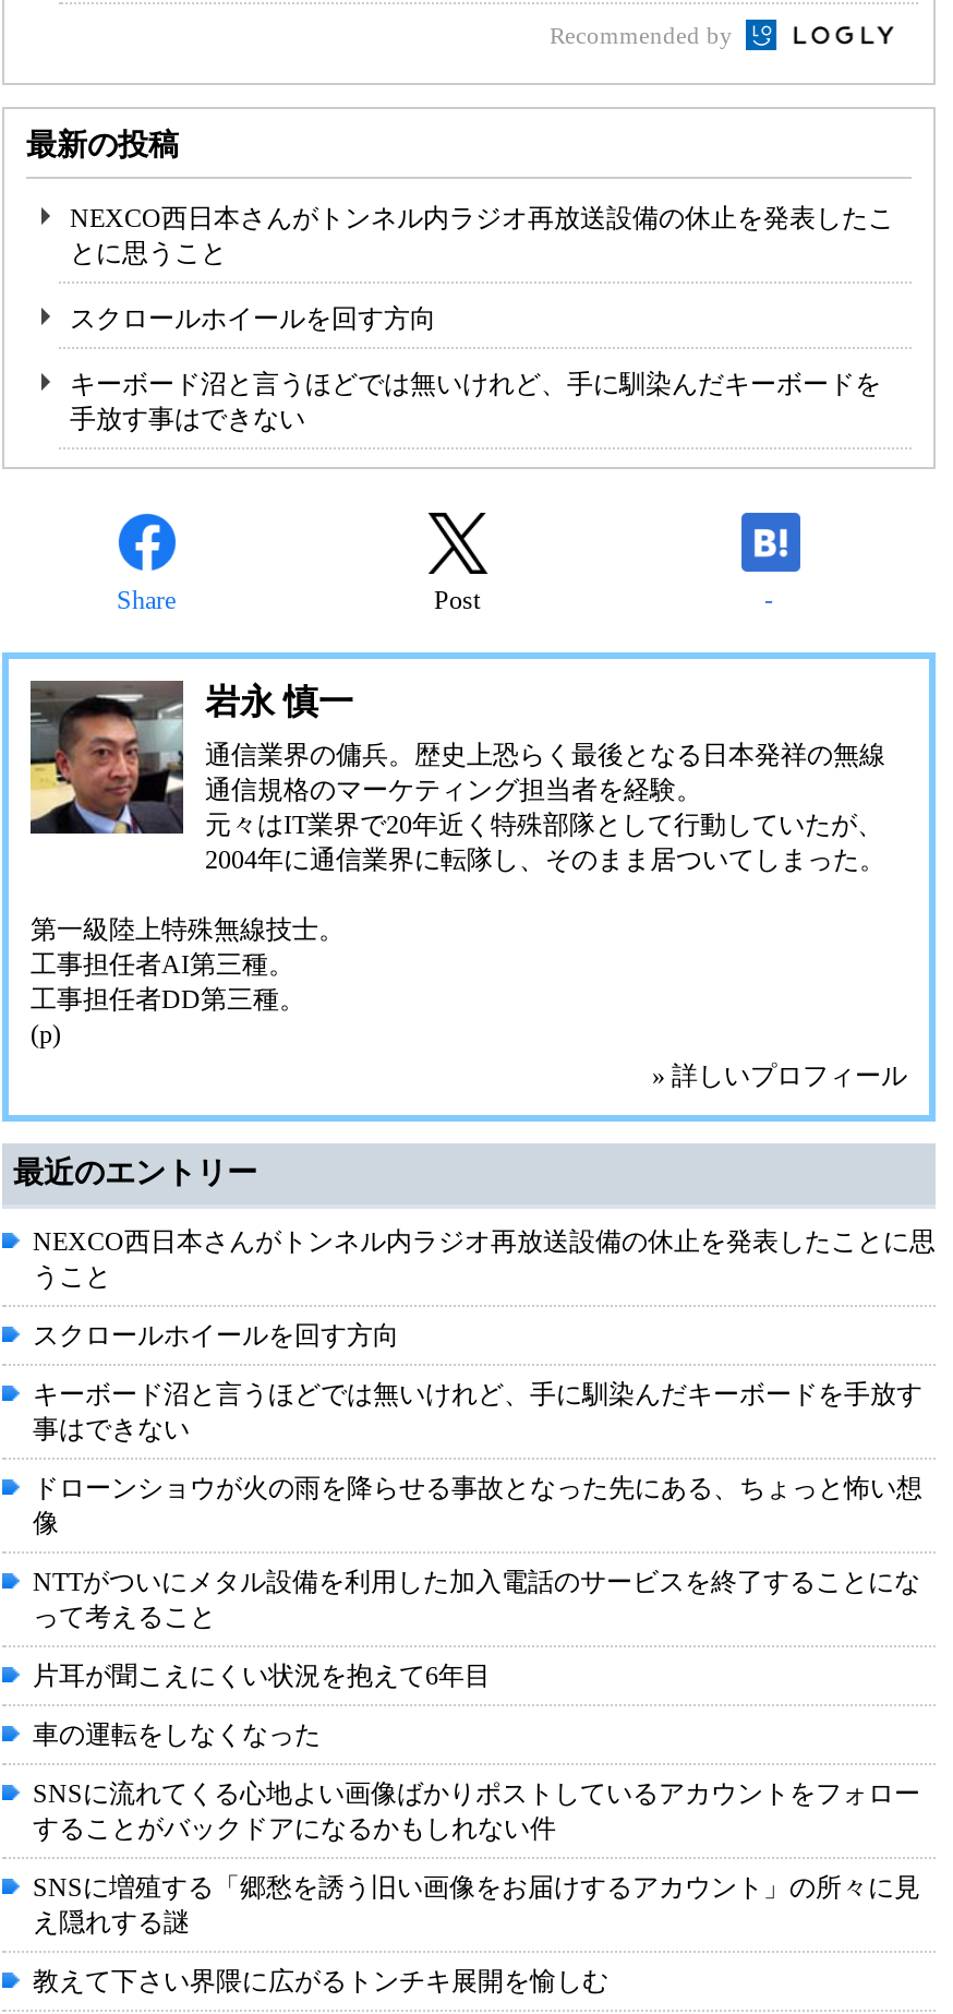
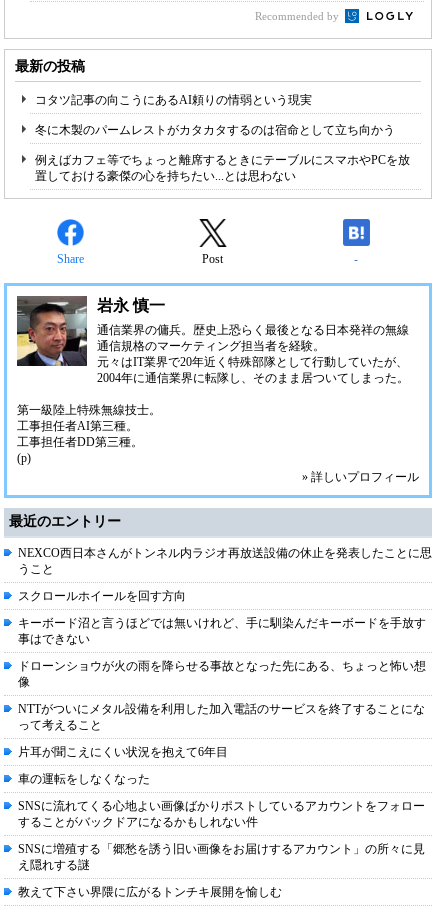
- NEXCO西日本さんがトンネル内ラジオ再放送設備の休止を発表したこ
- とに思うこと
+ コタツ記事の向こうにあるAI頼りの情弱という現実

- スクロールホイールを回す方向
+ 冬に木製のパームレストがカタカタするのは宿命として立ち向かう

- キーボード沼と言うほどでは無いけれど、手に馴染んだキーボードを
- 手放す事はできない
+ 例えばカフェ等でちょっと離席するときにテーブルにスマホやPCを放
+ 置しておける豪傑の心を持ちたい...とは思わない
